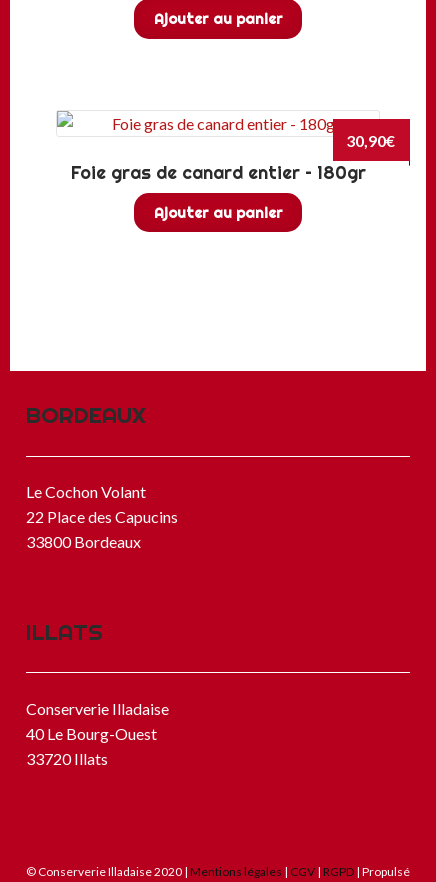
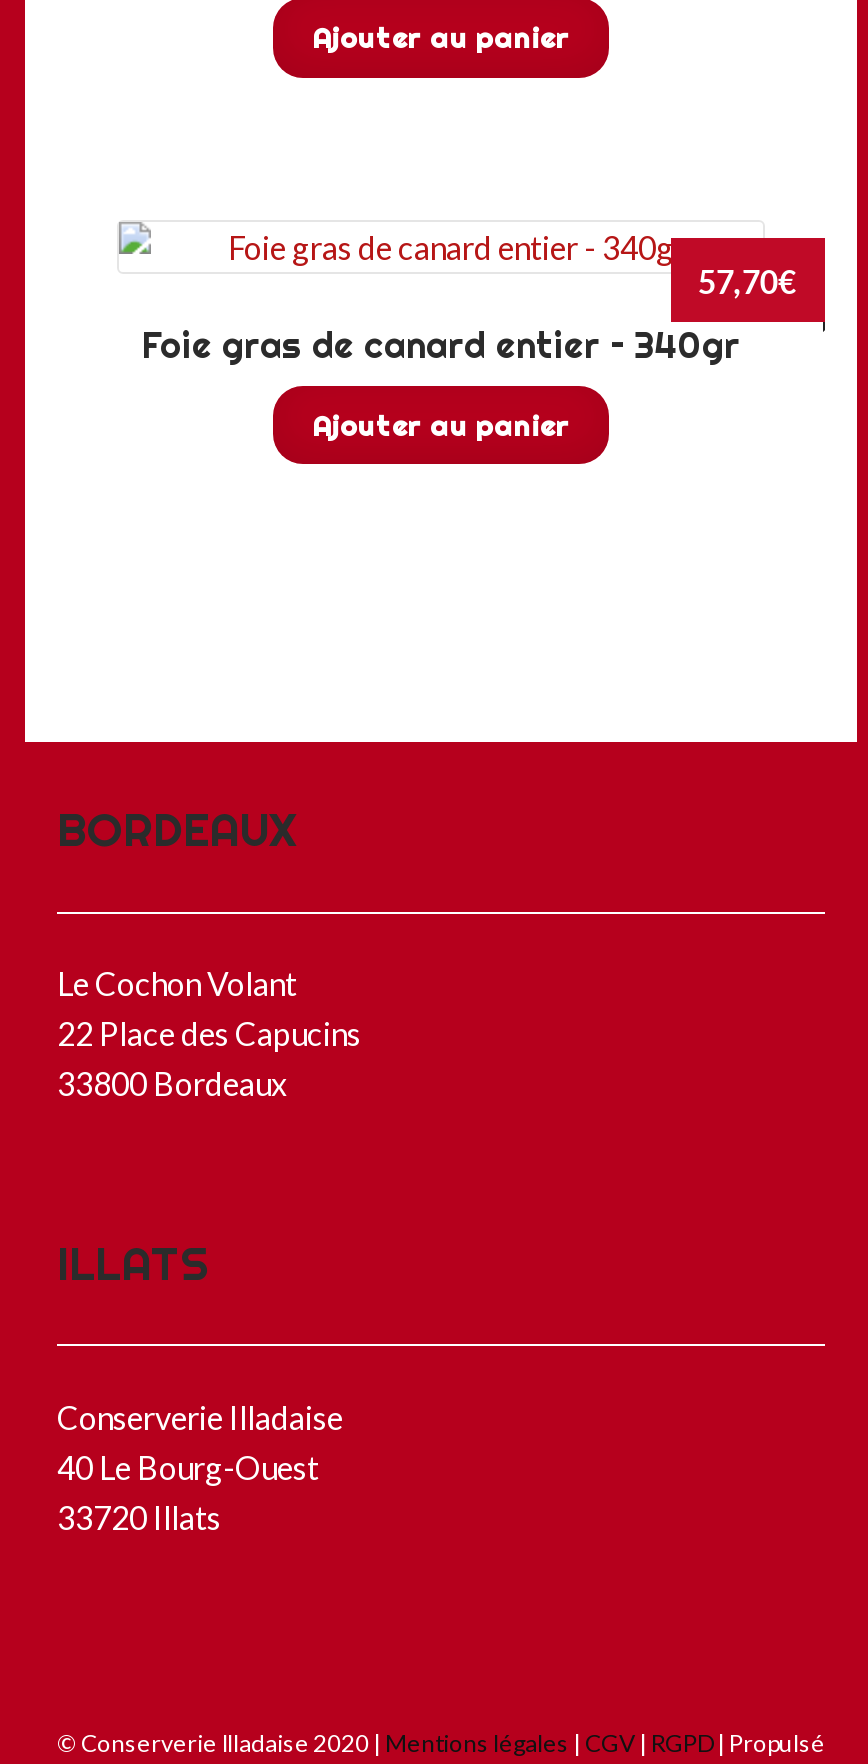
- 30,90€
+ 57,70€

- Foie gras de canard entier – 180gr
+ Foie gras de canard entier – 340gr
